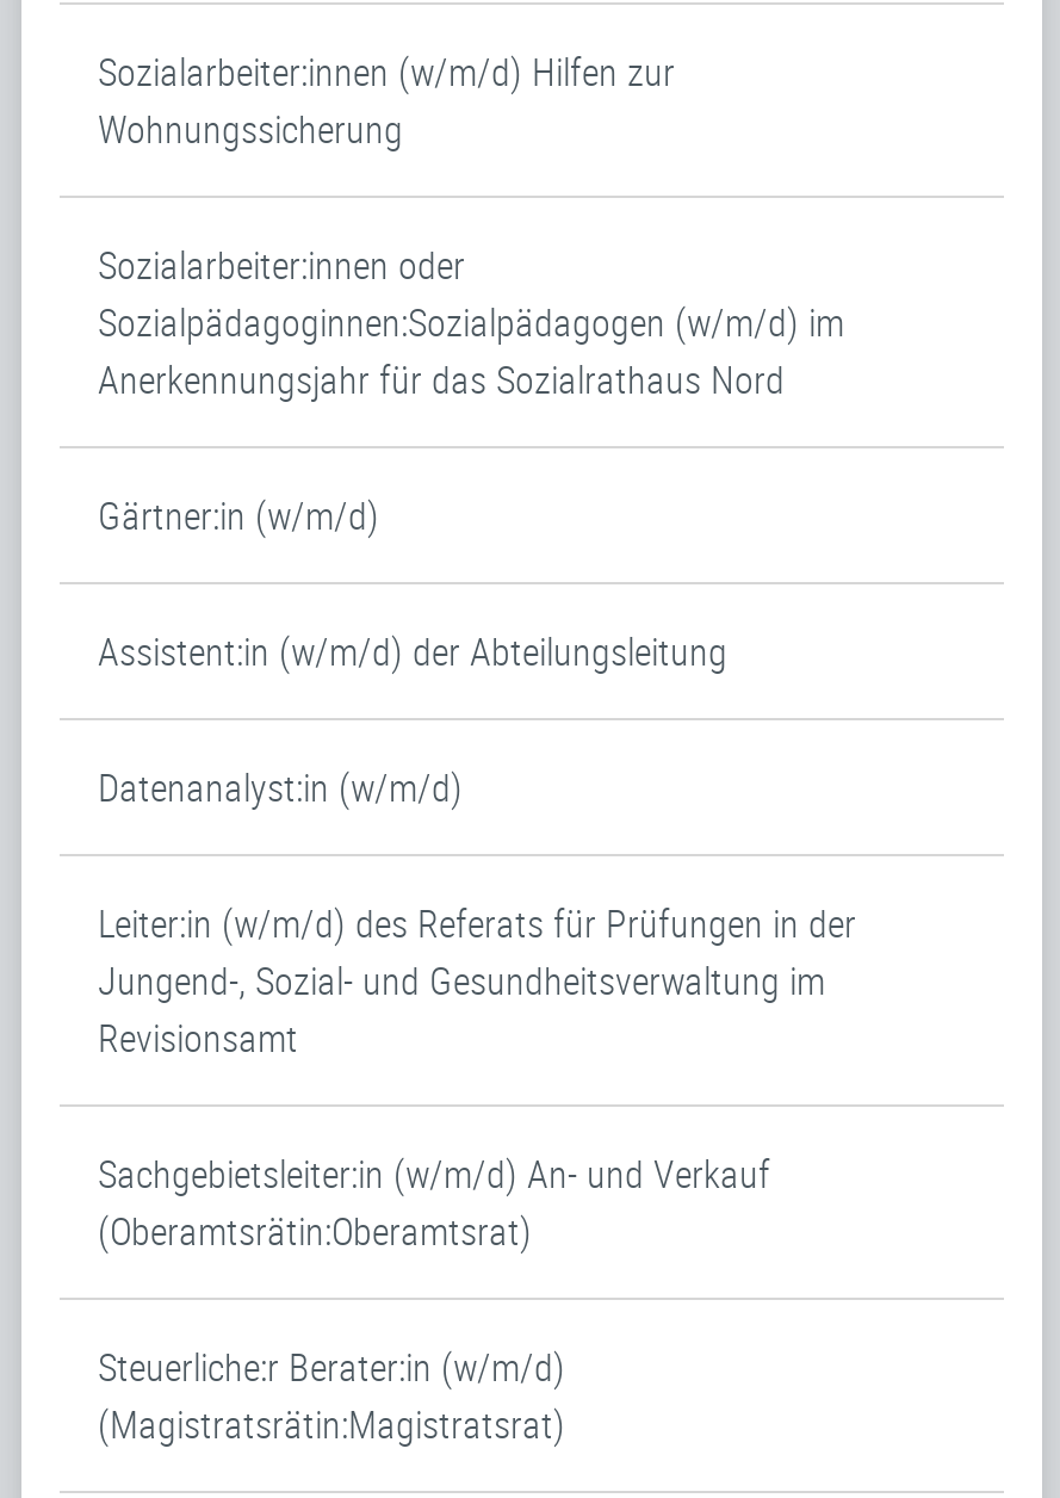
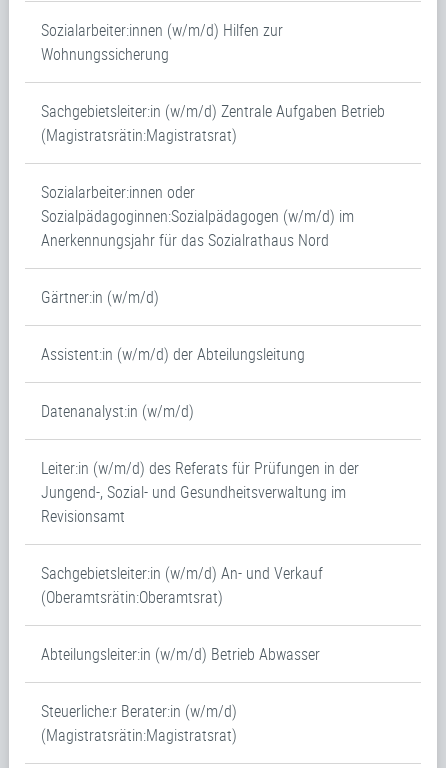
+ Sachgebietsleiter:in (w/m/d) Zentrale Aufgaben Betrieb
+ (Magistratsrätin:Magistratsrat)

+ Abteilungsleiter:in (w/m/d) Betrieb Abwasser
